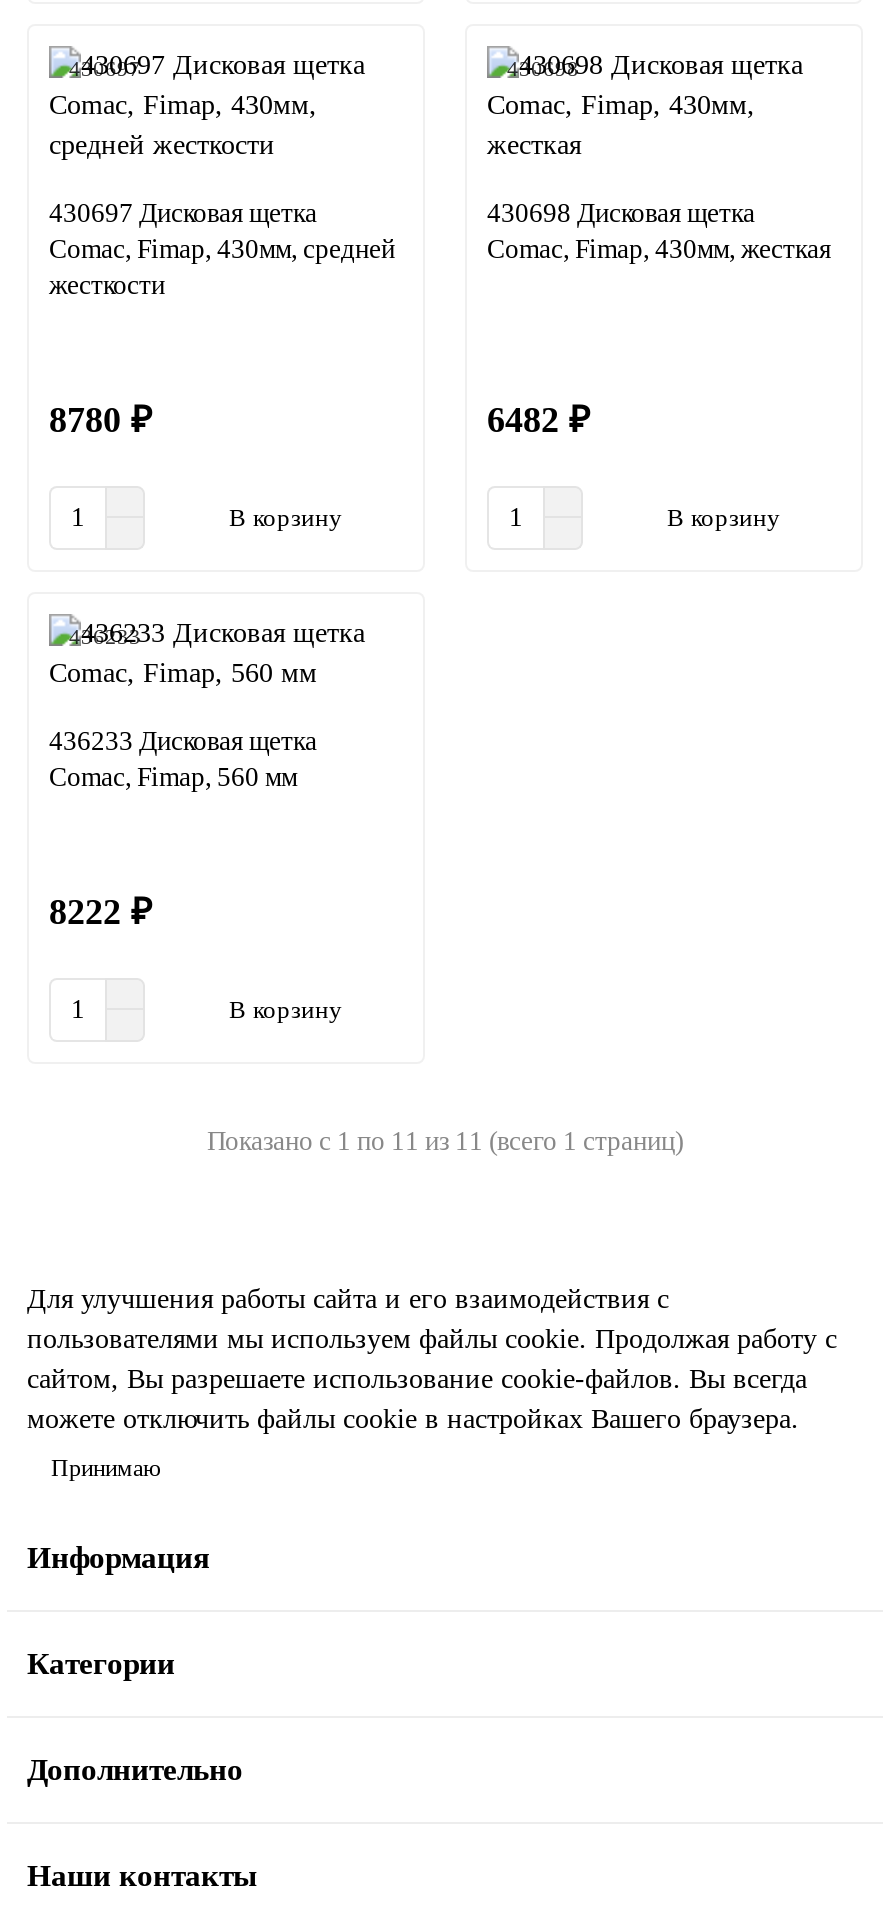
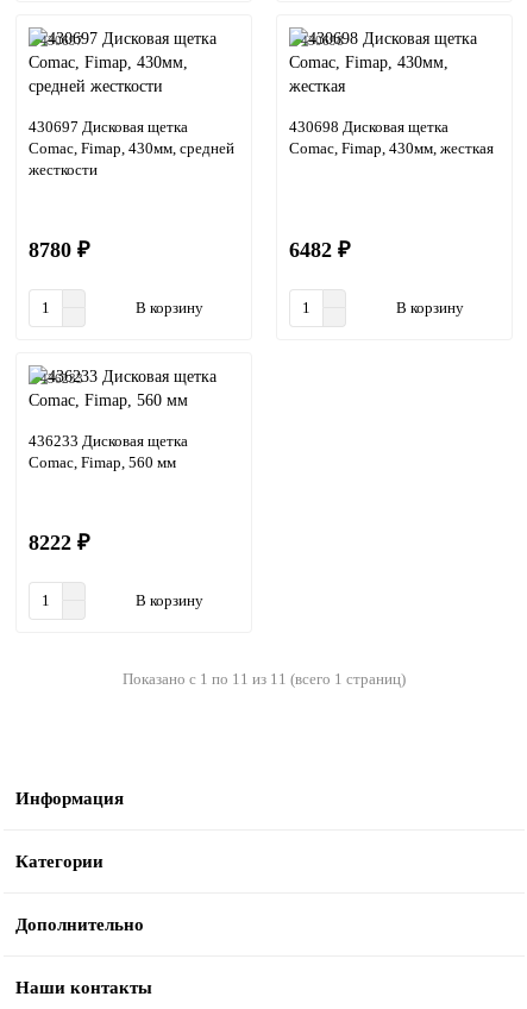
- Для улучшения работы сайта и его взаимодействия с
- пользователями мы используем файлы cookie. Продолжая работу с
- сайтом, Вы разрешаете использование cookie-файлов. Вы всегда
- можете отключить файлы cookie в настройках Вашего браузера.
- Принимаю
